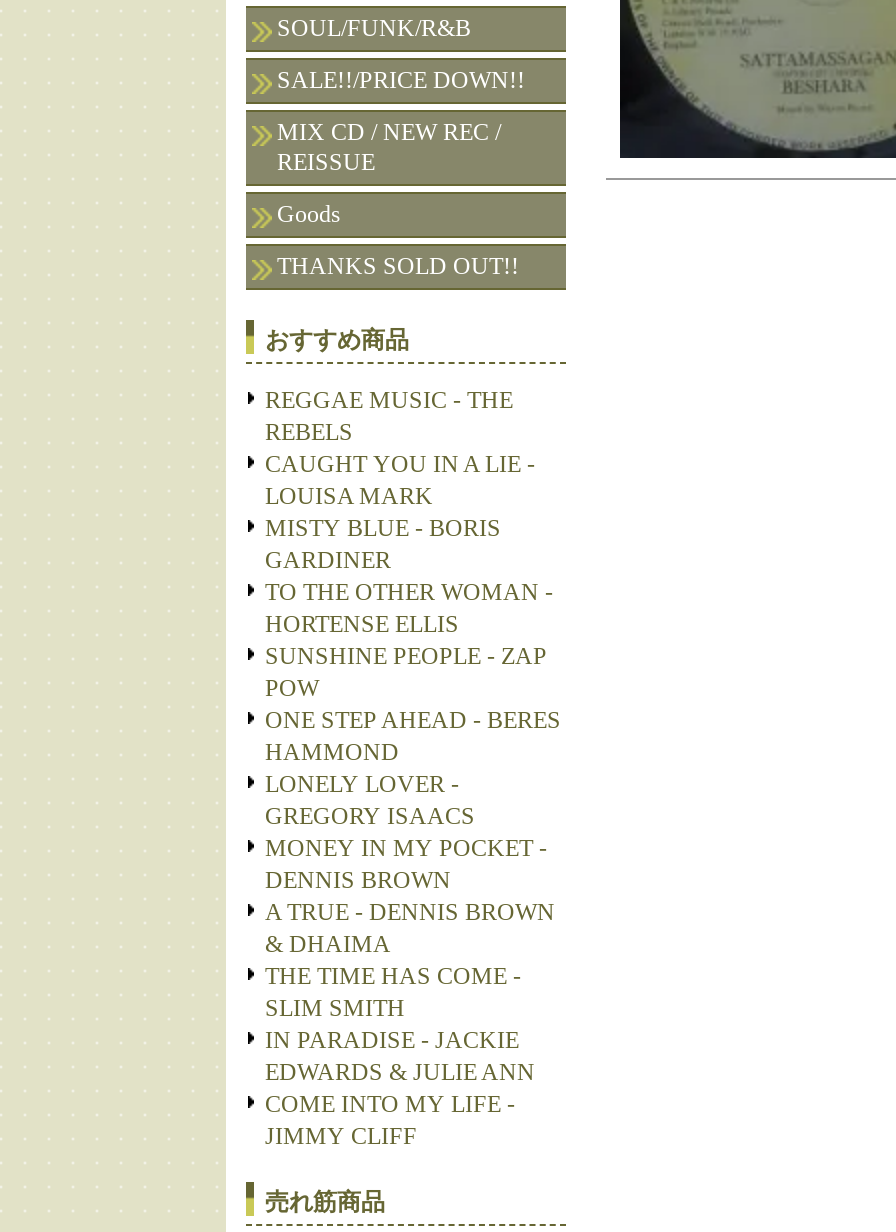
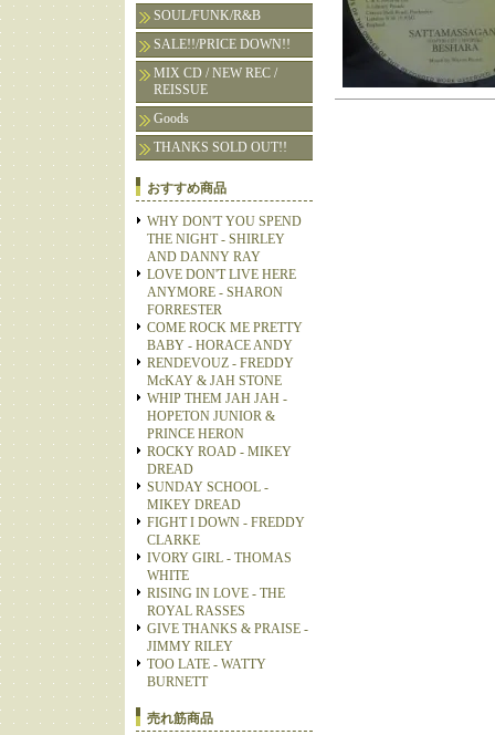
- REGGAE MUSIC - THE
- REBELS
- CAUGHT YOU IN A LIE -
- LOUISA MARK
- MISTY BLUE - BORIS
- GARDINER
- TO THE OTHER WOMAN -
- HORTENSE ELLIS
- SUNSHINE PEOPLE - ZAP
- POW
- ONE STEP AHEAD - BERES
- HAMMOND
- LONELY LOVER -
- GREGORY ISAACS
- MONEY IN MY POCKET -
- DENNIS BROWN
- A TRUE - DENNIS BROWN
- & DHAIMA
- THE TIME HAS COME -
- SLIM SMITH
- IN PARADISE - JACKIE
- EDWARDS & JULIE ANN
- COME INTO MY LIFE -
- JIMMY CLIFF
+ WHY DON'T YOU SPEND
+ THE NIGHT - SHIRLEY
+ AND DANNY RAY
+ LOVE DON'T LIVE HERE
+ ANYMORE - SHARON
+ FORRESTER
+ COME ROCK ME PRETTY
+ BABY - HORACE ANDY
+ RENDEVOUZ - FREDDY
+ McKAY & JAH STONE
+ WHIP THEM JAH JAH -
+ HOPETON JUNIOR &
+ PRINCE HERON
+ ROCKY ROAD - MIKEY
+ DREAD
+ SUNDAY SCHOOL -
+ MIKEY DREAD
+ FIGHT I DOWN - FREDDY
+ CLARKE
+ IVORY GIRL - THOMAS
+ WHITE
+ RISING IN LOVE - THE
+ ROYAL RASSES
+ GIVE THANKS & PRAISE -
+ JIMMY RILEY
+ TOO LATE - WATTY
+ BURNETT
